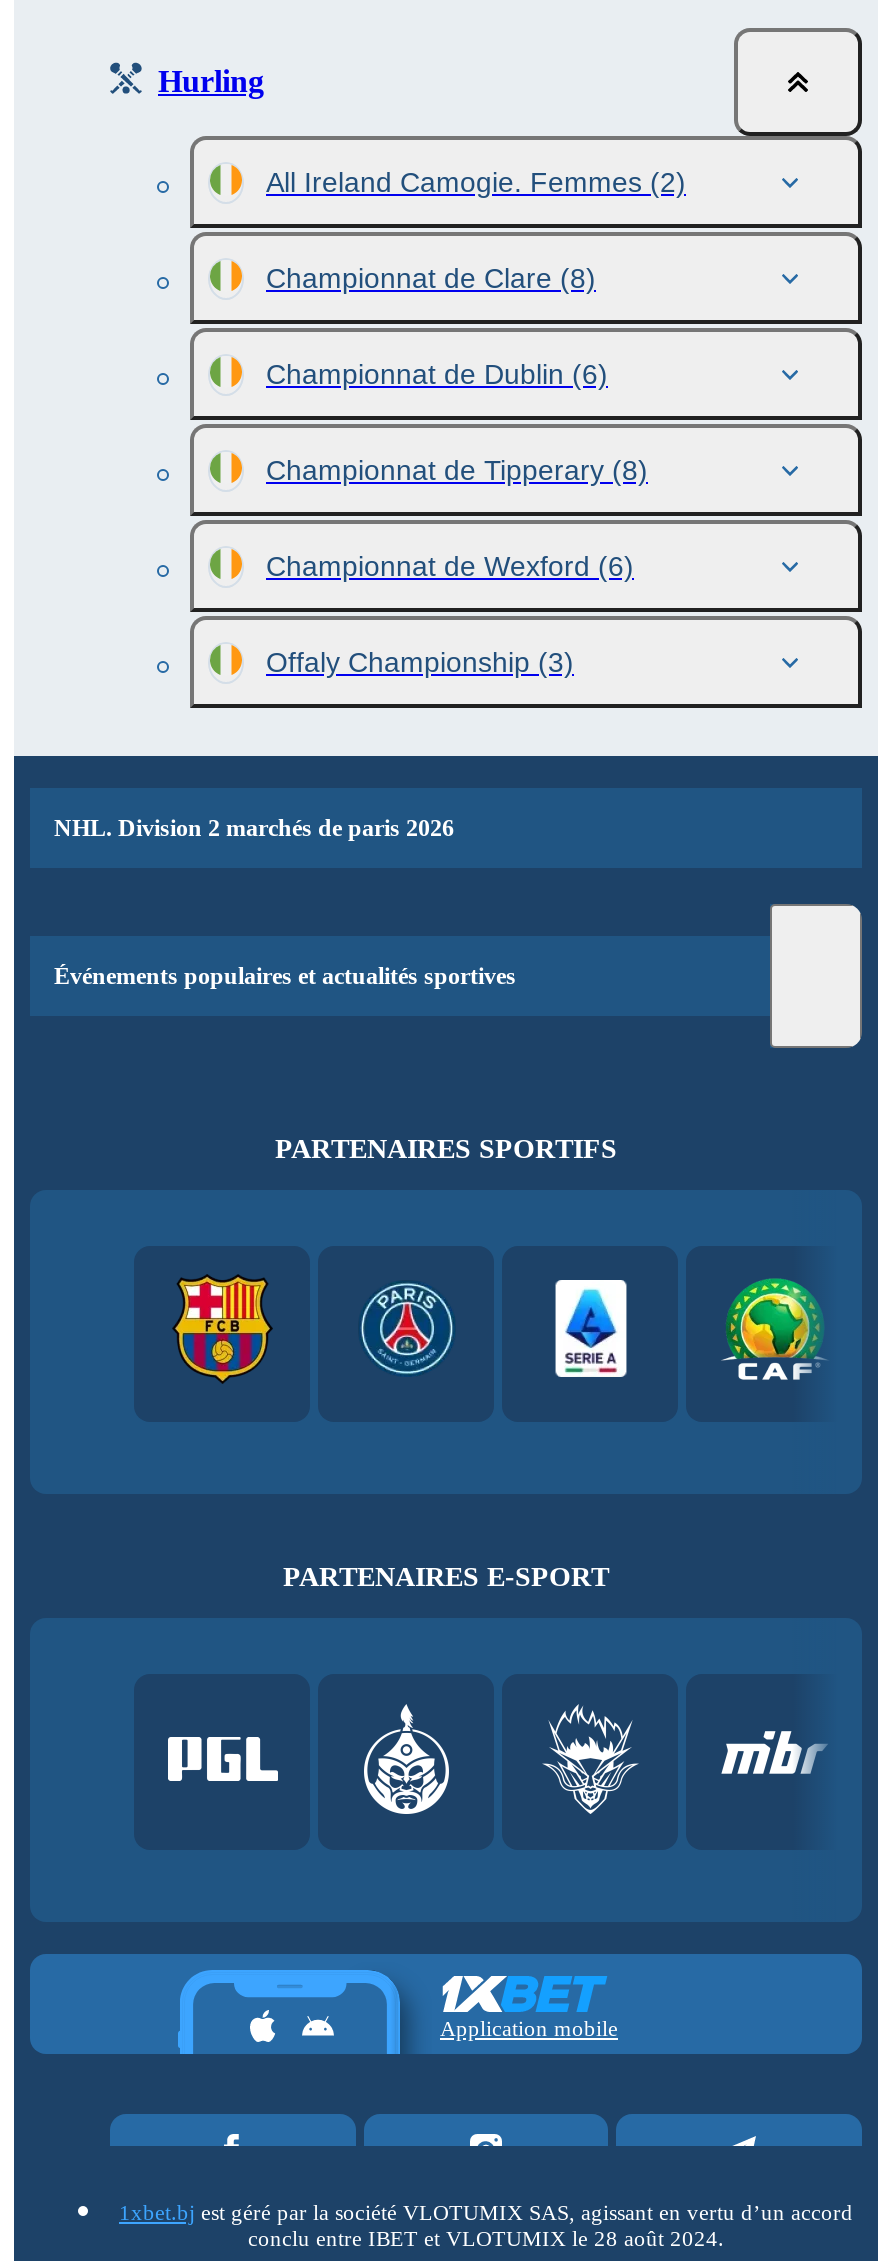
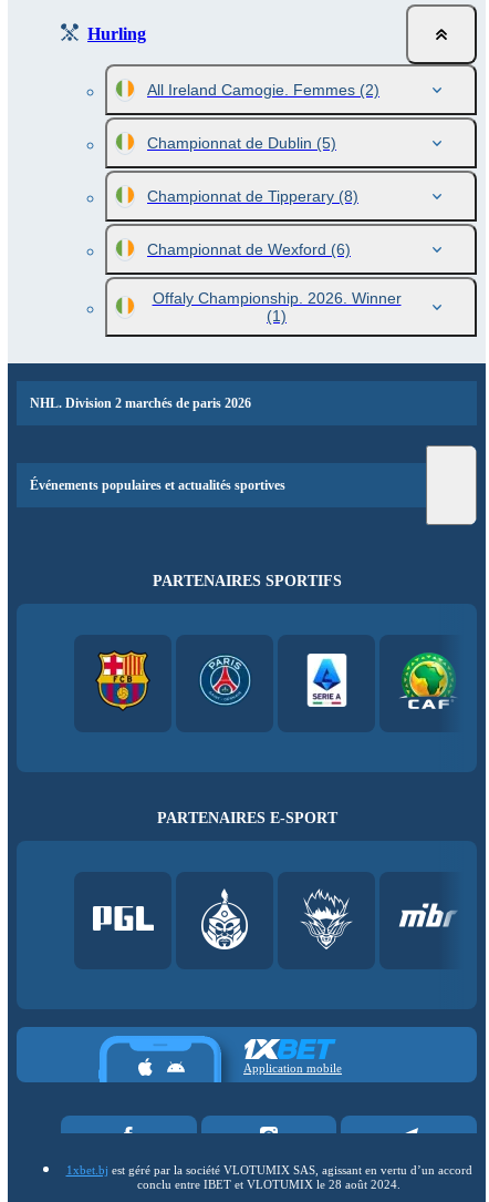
- Championnat de Clare (8)
- Championnat de Dublin (6)
+ Championnat de Dublin (5)

- Offaly Championship (3)
+ Offaly Championship. 2026. Winner
+ (1)
